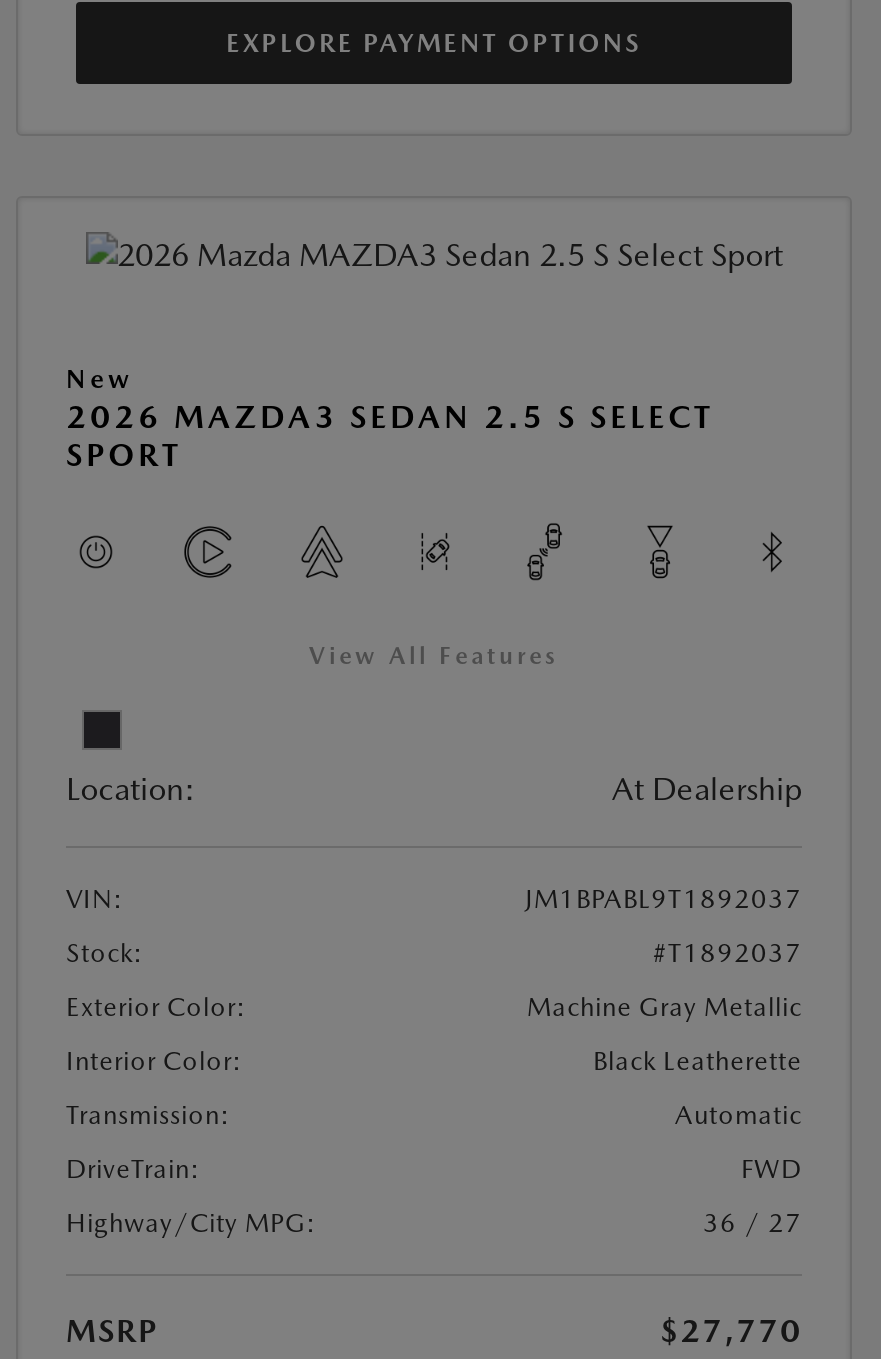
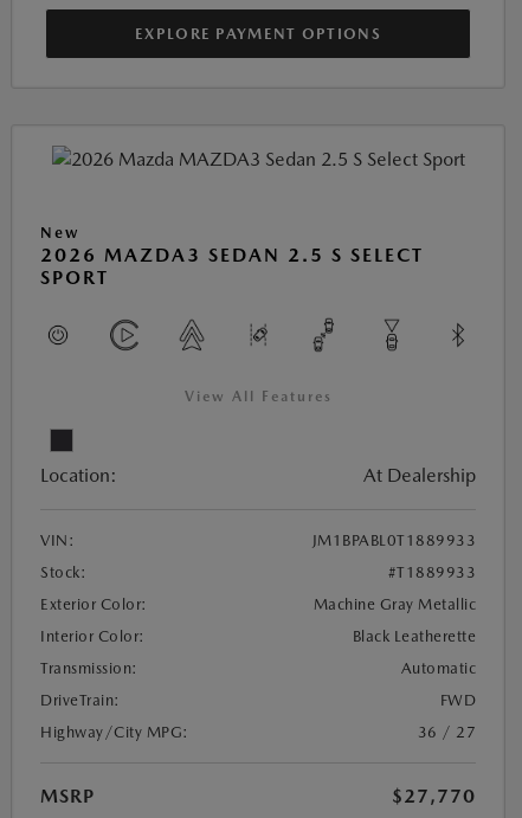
- JM1BPABL9T1892037
+ JM1BPABL0T1889933

- #T1892037
+ #T1889933
